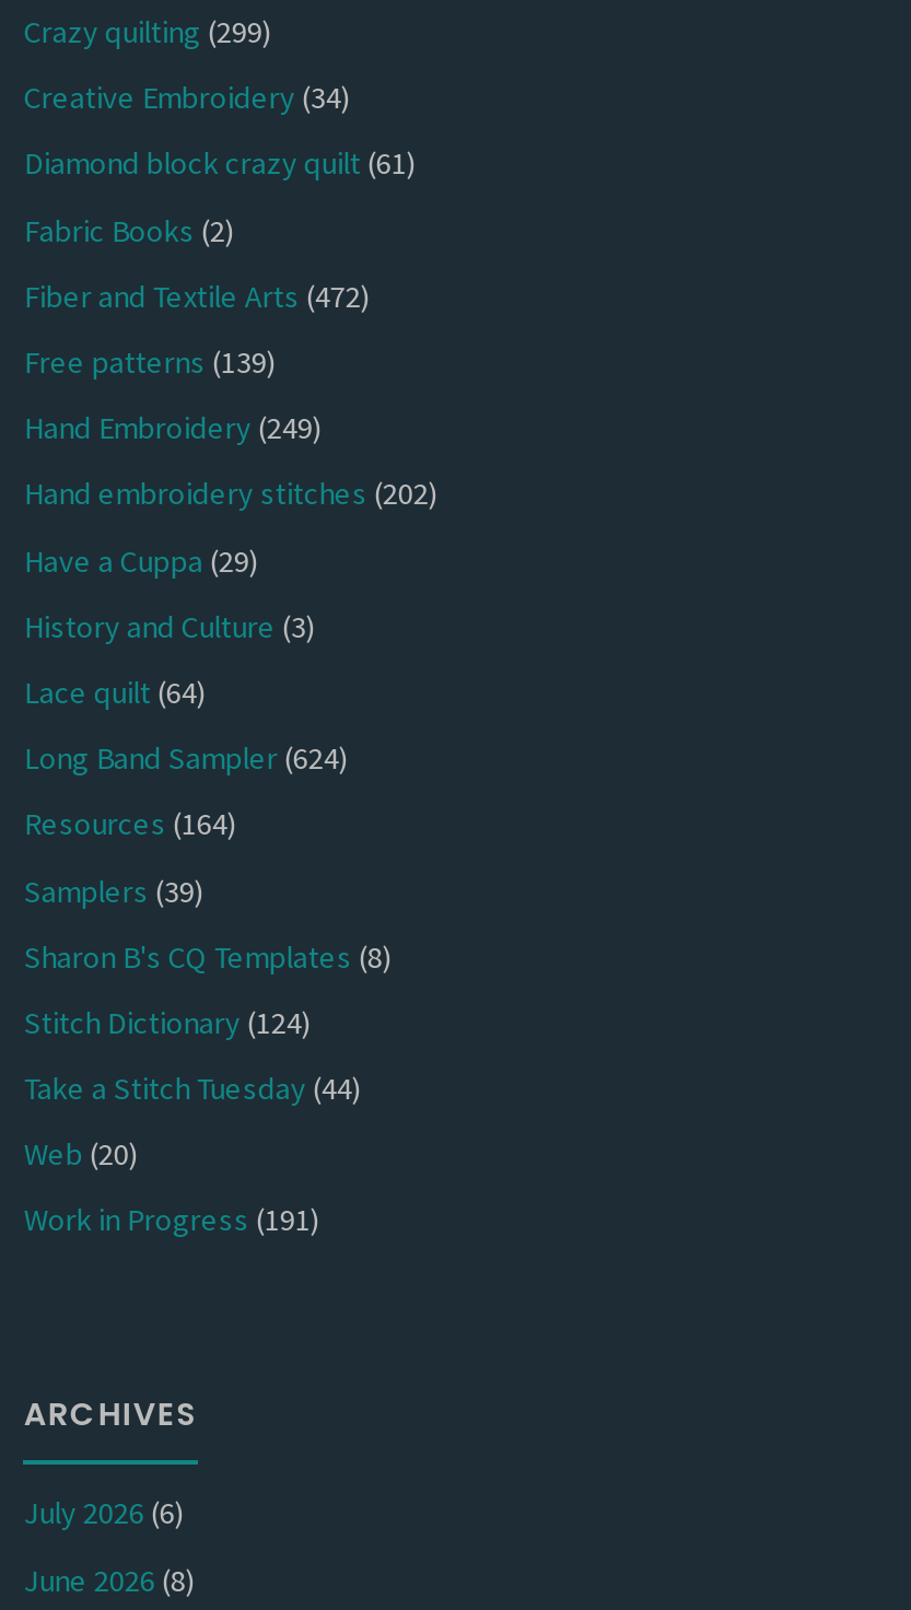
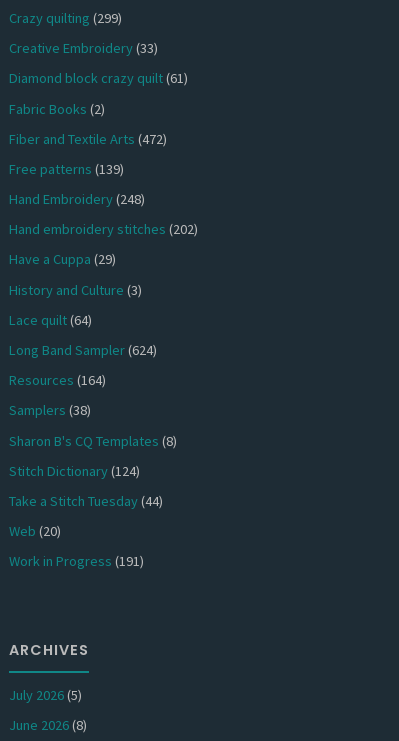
- Creative Embroidery (34)
+ Creative Embroidery (33)

- Hand Embroidery (249)
+ Hand Embroidery (248)

- Samplers (39)
+ Samplers (38)

- July 2026 (6)
+ July 2026 (5)
